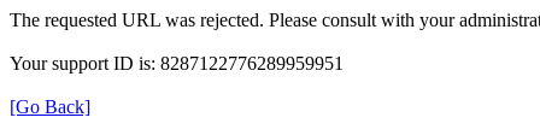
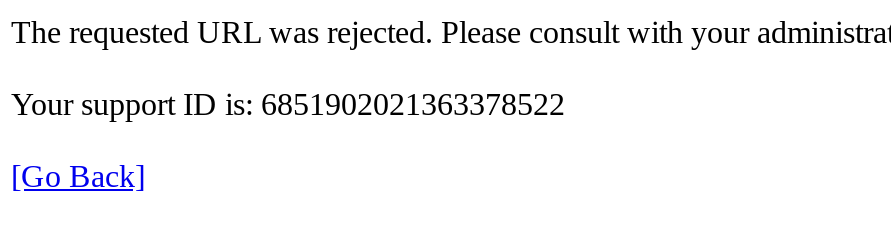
- Your support ID is: 8287122776289959951
+ Your support ID is: 6851902021363378522
